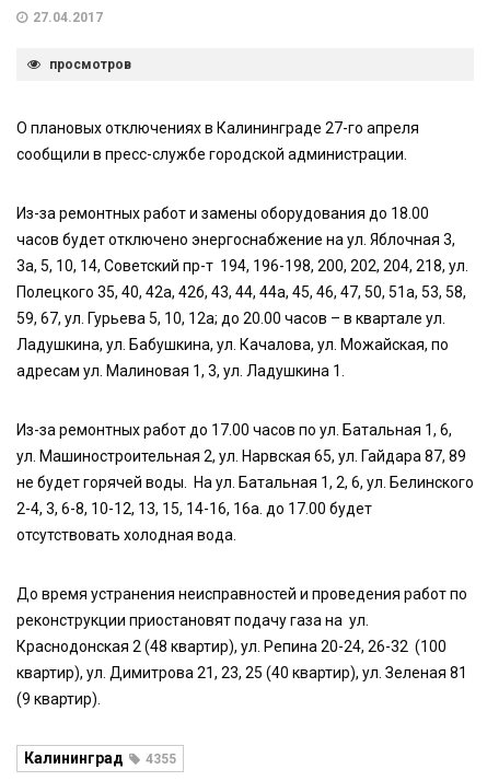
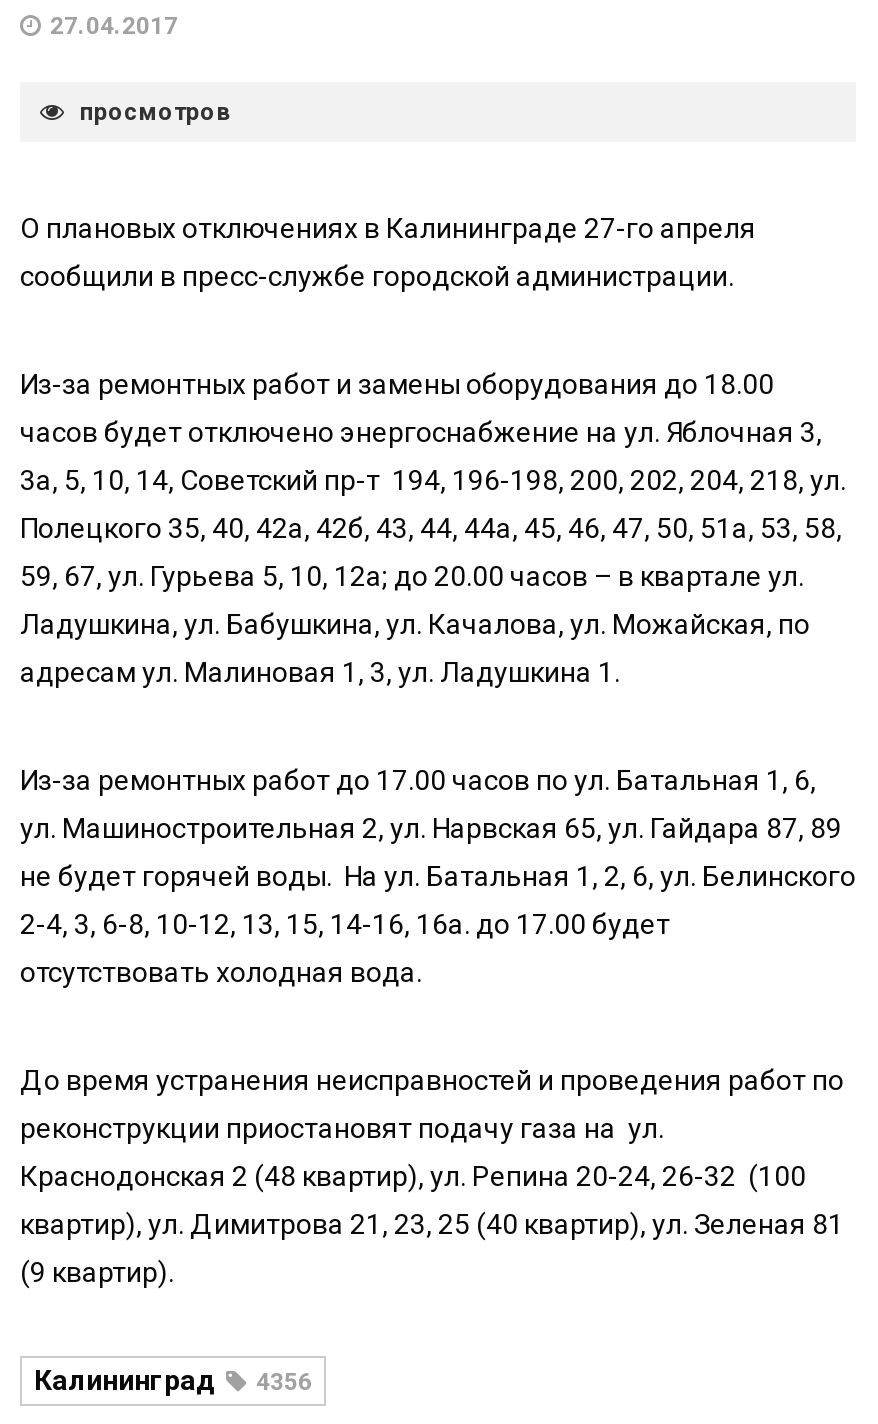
- Калининград 4355
+ Калининград 4356
